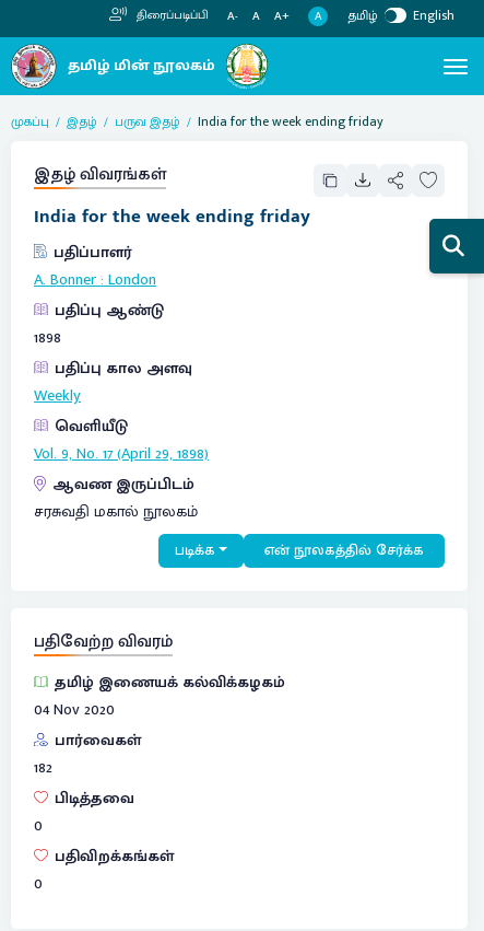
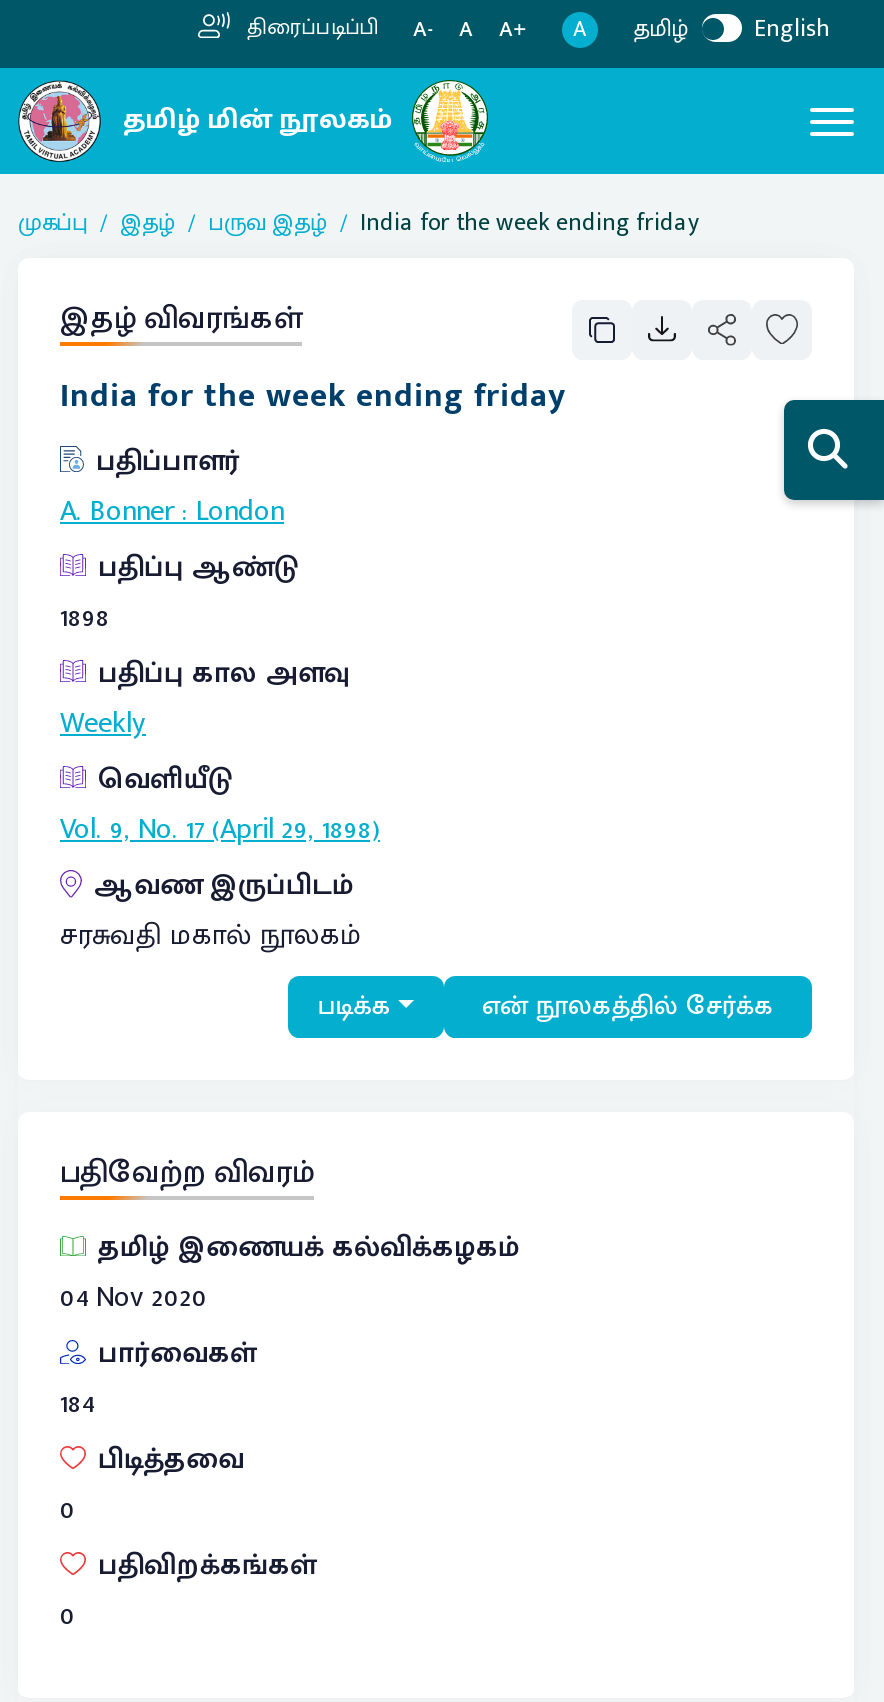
- 182
+ 184
